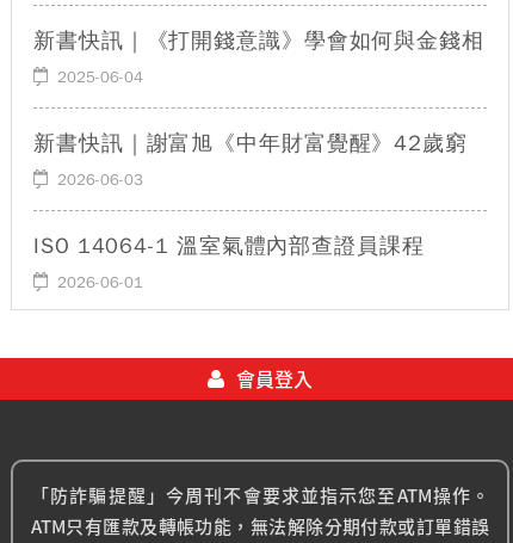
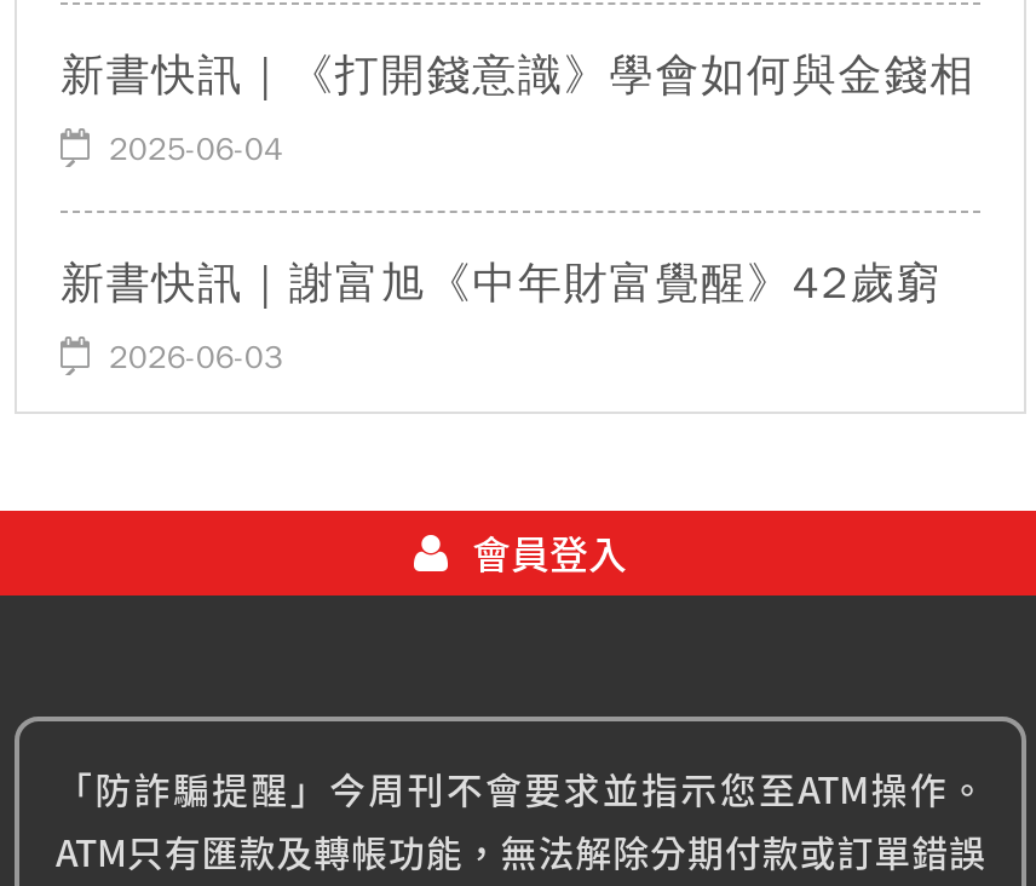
- ISO 14064-1 溫室氣體內部查證員課程
- 2026-06-01
